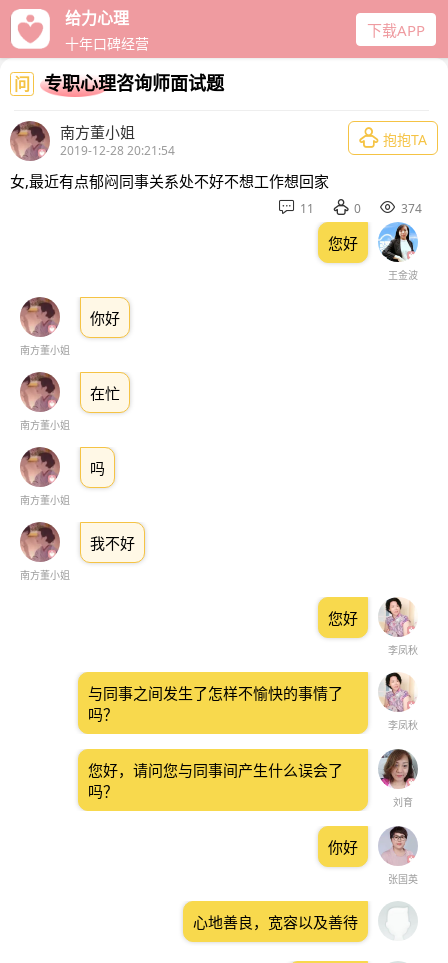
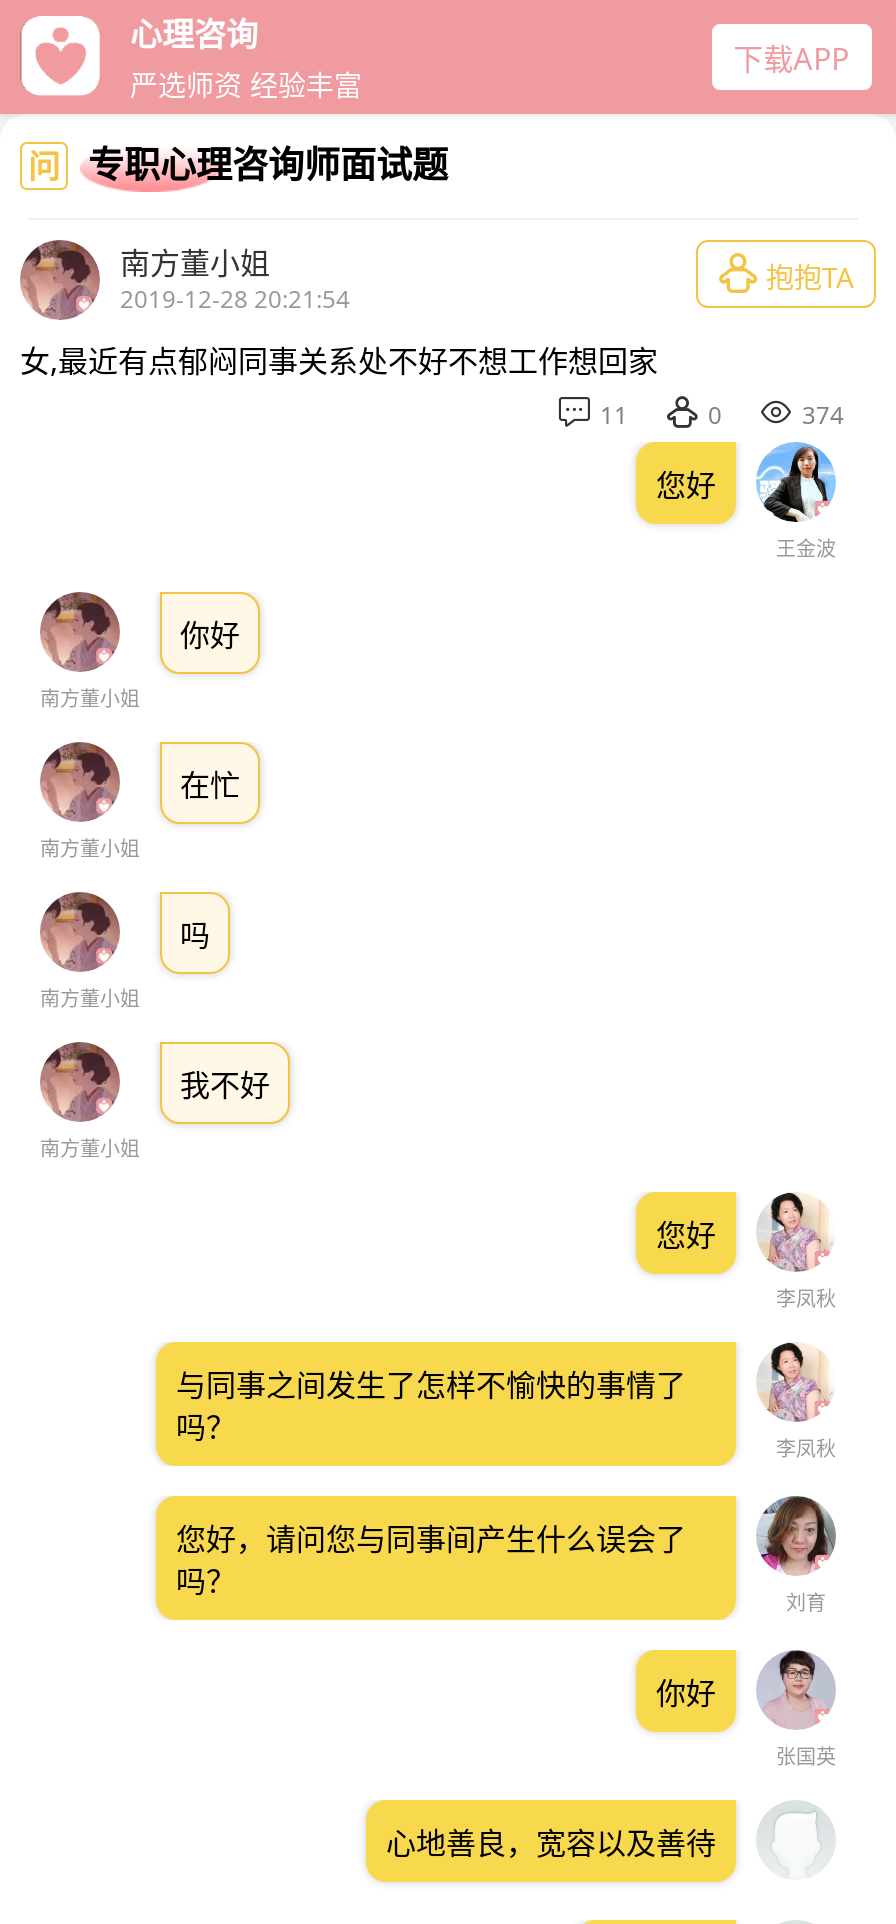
- 给力心理
- 十年口碑经营
+ 心理咨询
+ 严选师资 经验丰富
